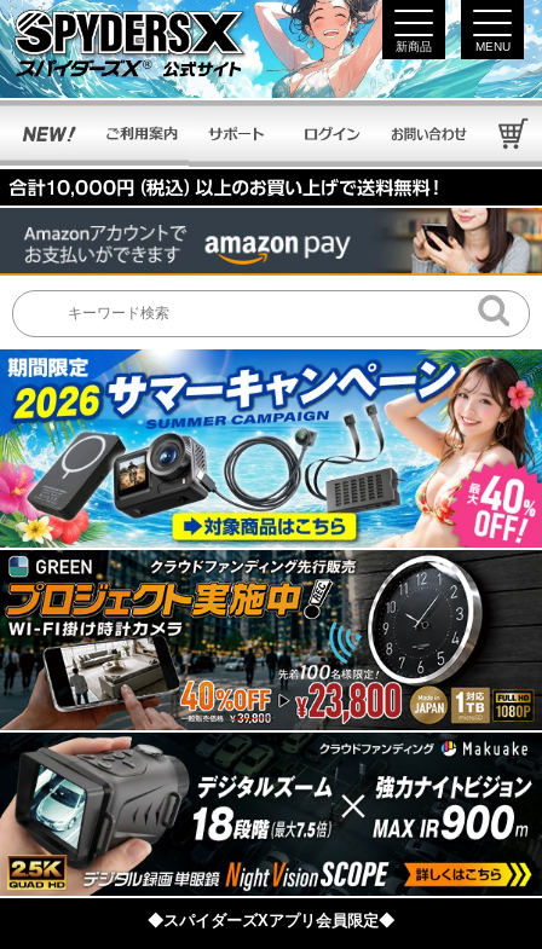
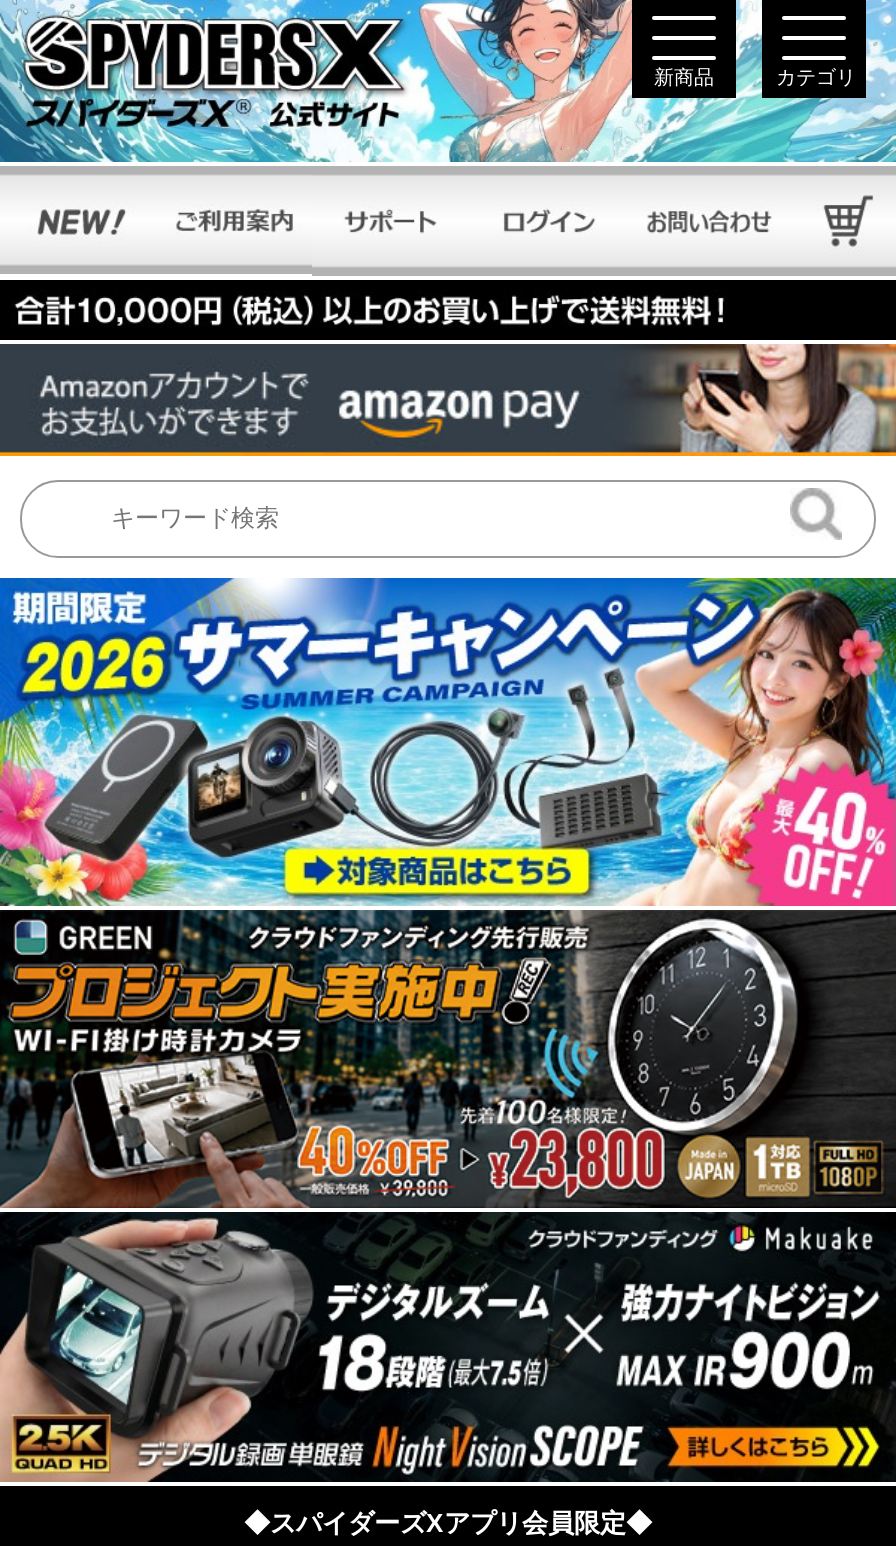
- MENU
+ カテゴリ
